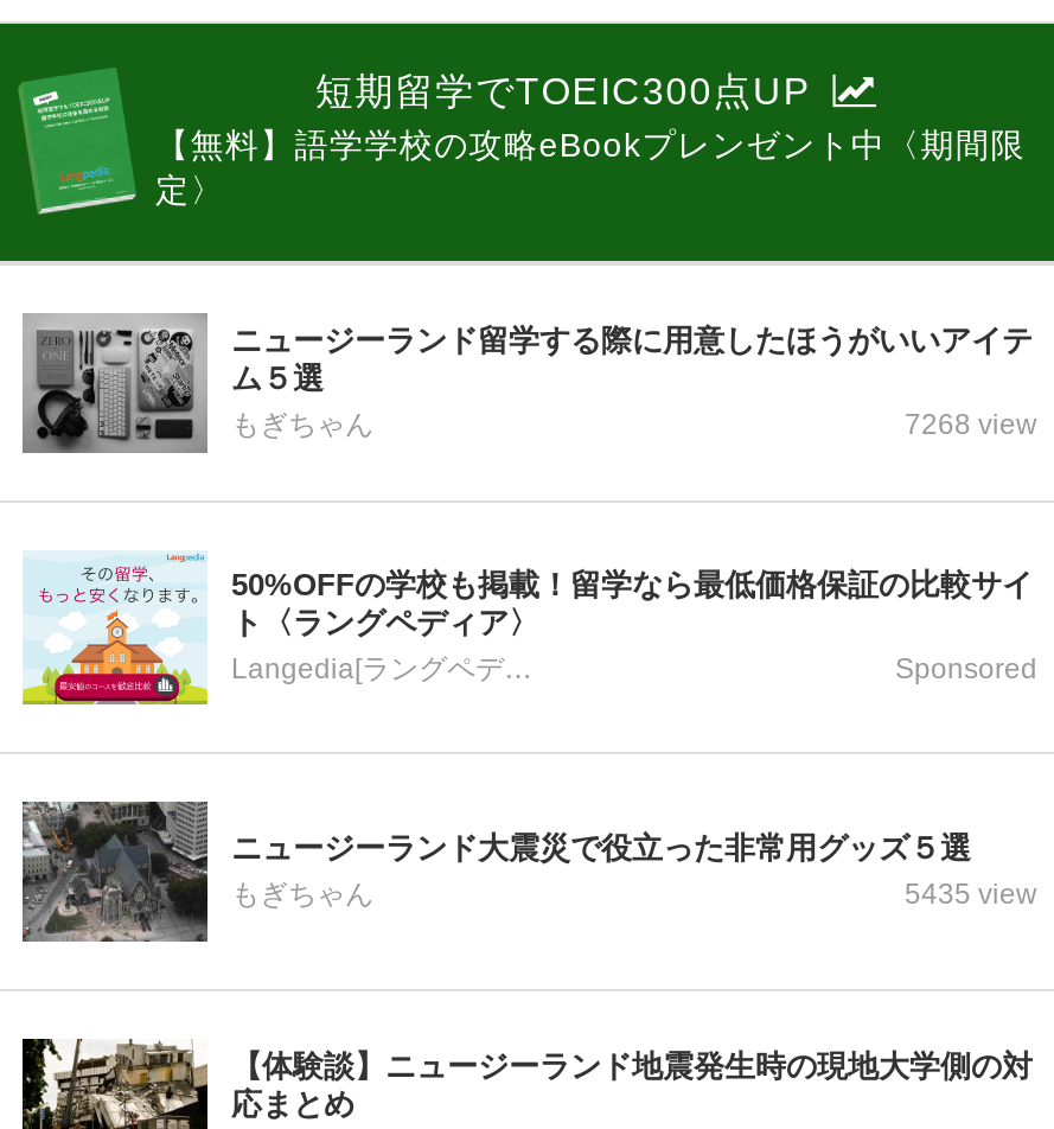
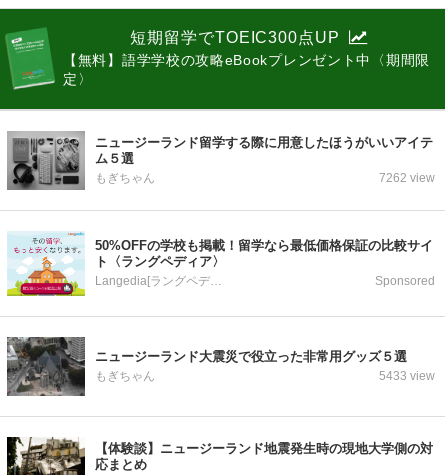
- 7268 view
+ 7262 view

- 5435 view
+ 5433 view
